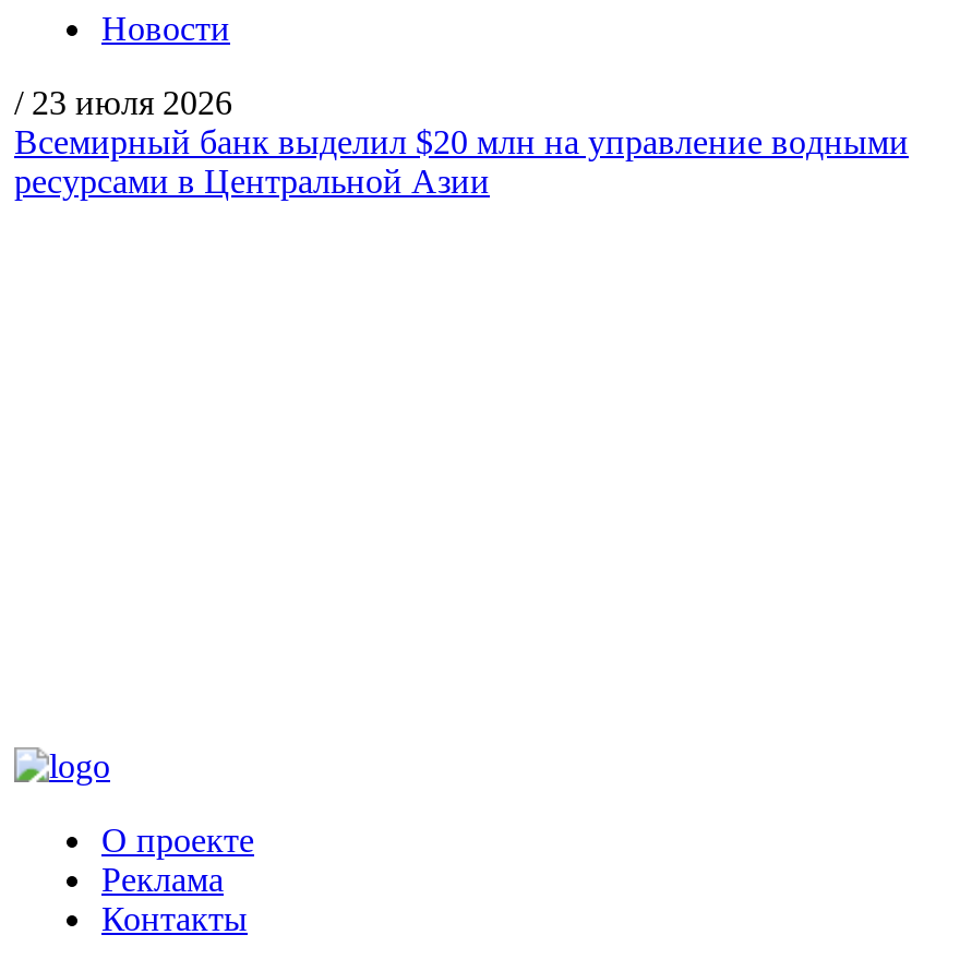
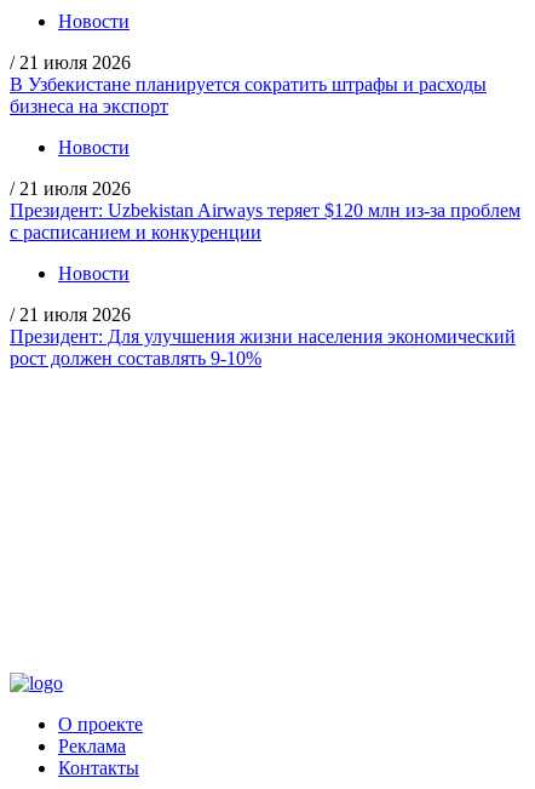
- / 23 июля 2026
- Всемирный банк выделил $20 млн на управление водными
- ресурсами в Центральной Азии
+ / 21 июля 2026
+ В Узбекистане планируется сократить штрафы и расходы
+ бизнеса на экспорт
+ Новости
+ / 21 июля 2026
+ Президент: Uzbekistan Airways теряет $120 млн из-за проблем
+ с расписанием и конкуренции
+ Новости
+ / 21 июля 2026
+ Президент: Для улучшения жизни населения экономический
+ рост должен составлять 9-10%
